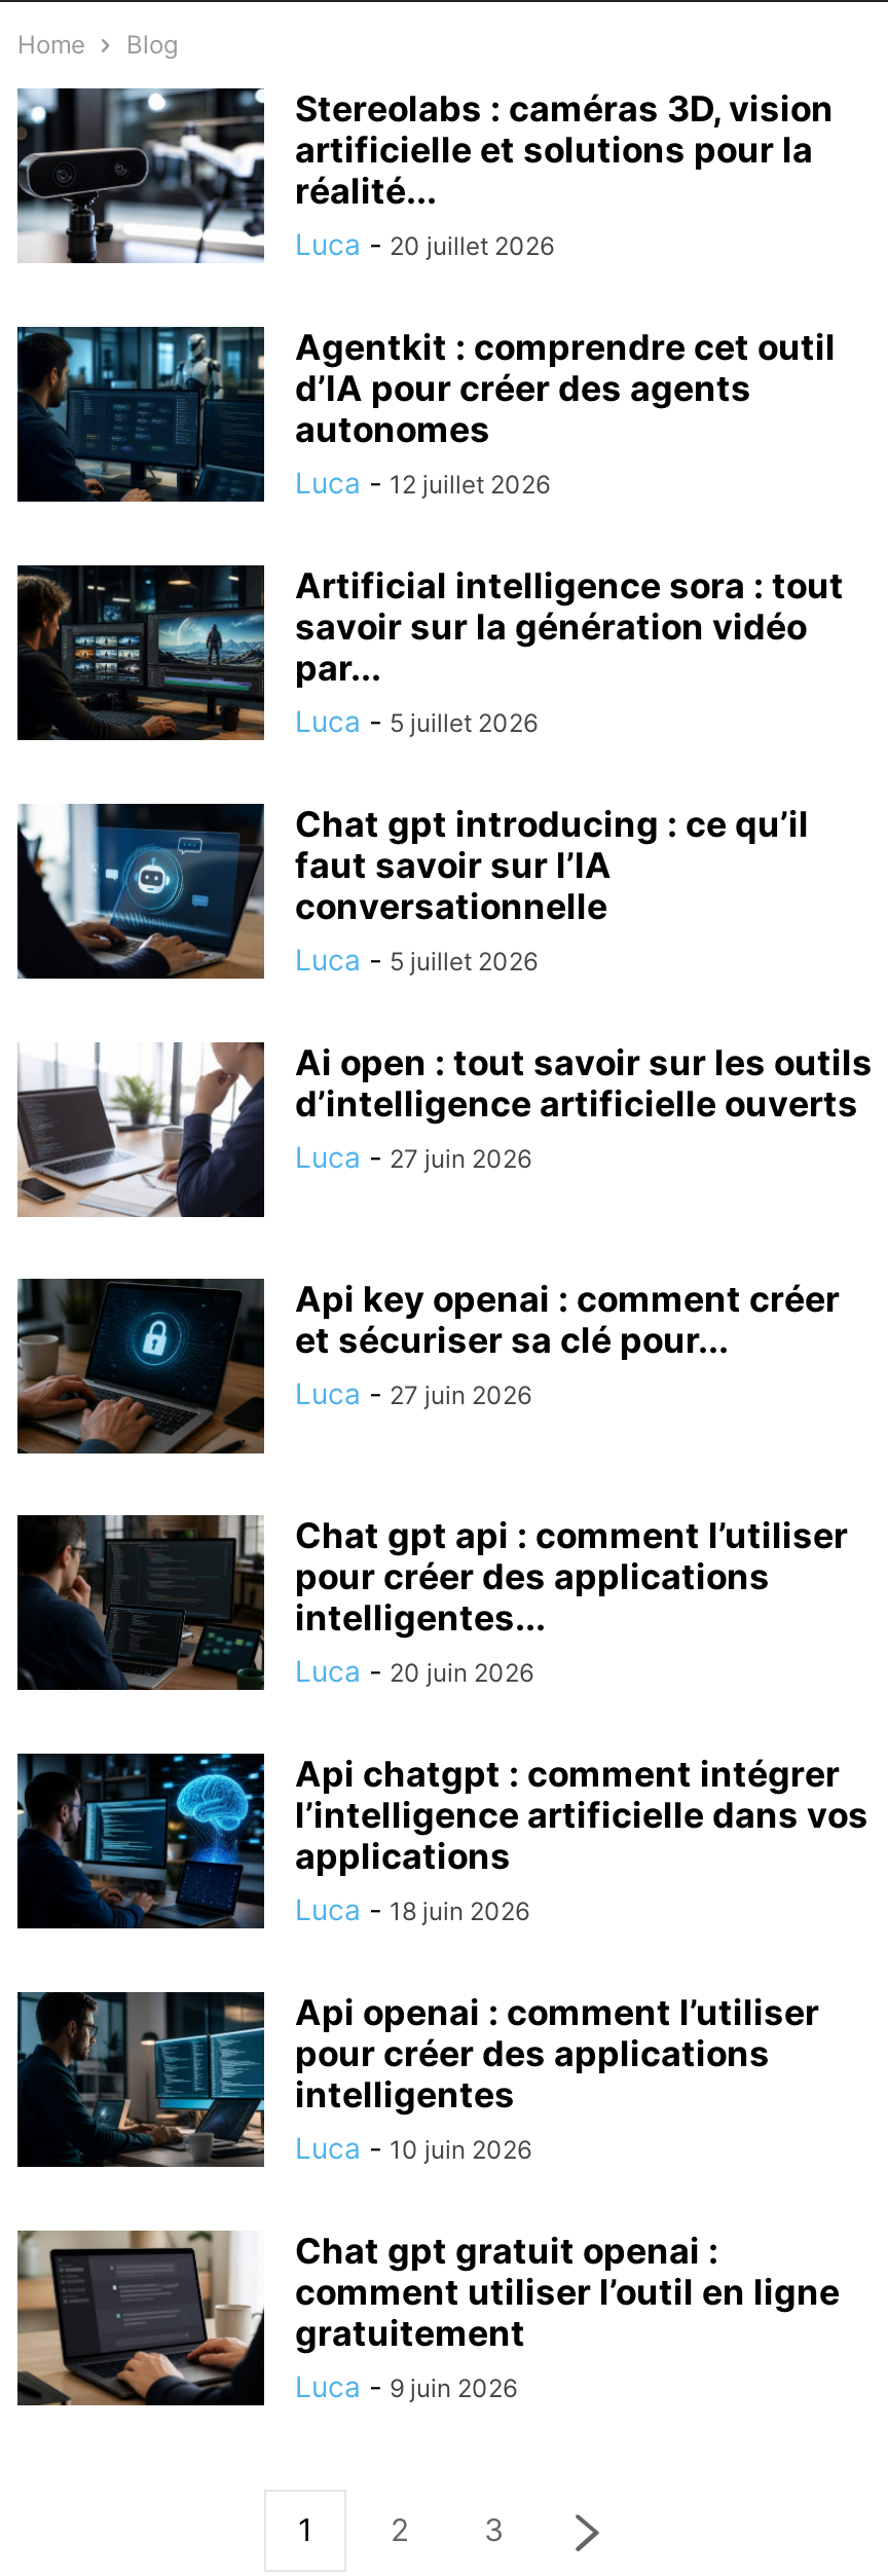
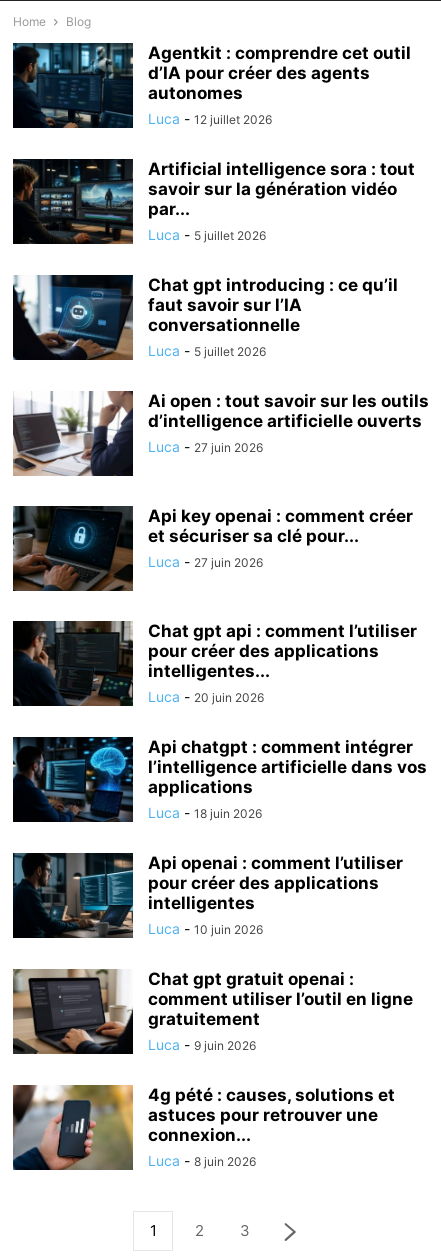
- [image]
- Stereolabs : caméras 3D, vision
- artificielle et solutions pour la
- réalité...
- Luca - 20 juillet 2026

moved up: [image] | Agentkit : comprendre cet outil | d’IA pour créer des agents | ... | gratuitement | Luca - 9 juin 2026

+ [image]
+ 4g pété : causes, solutions et
+ astuces pour retrouver une
+ connexion...
+ Luca - 8 juin 2026
